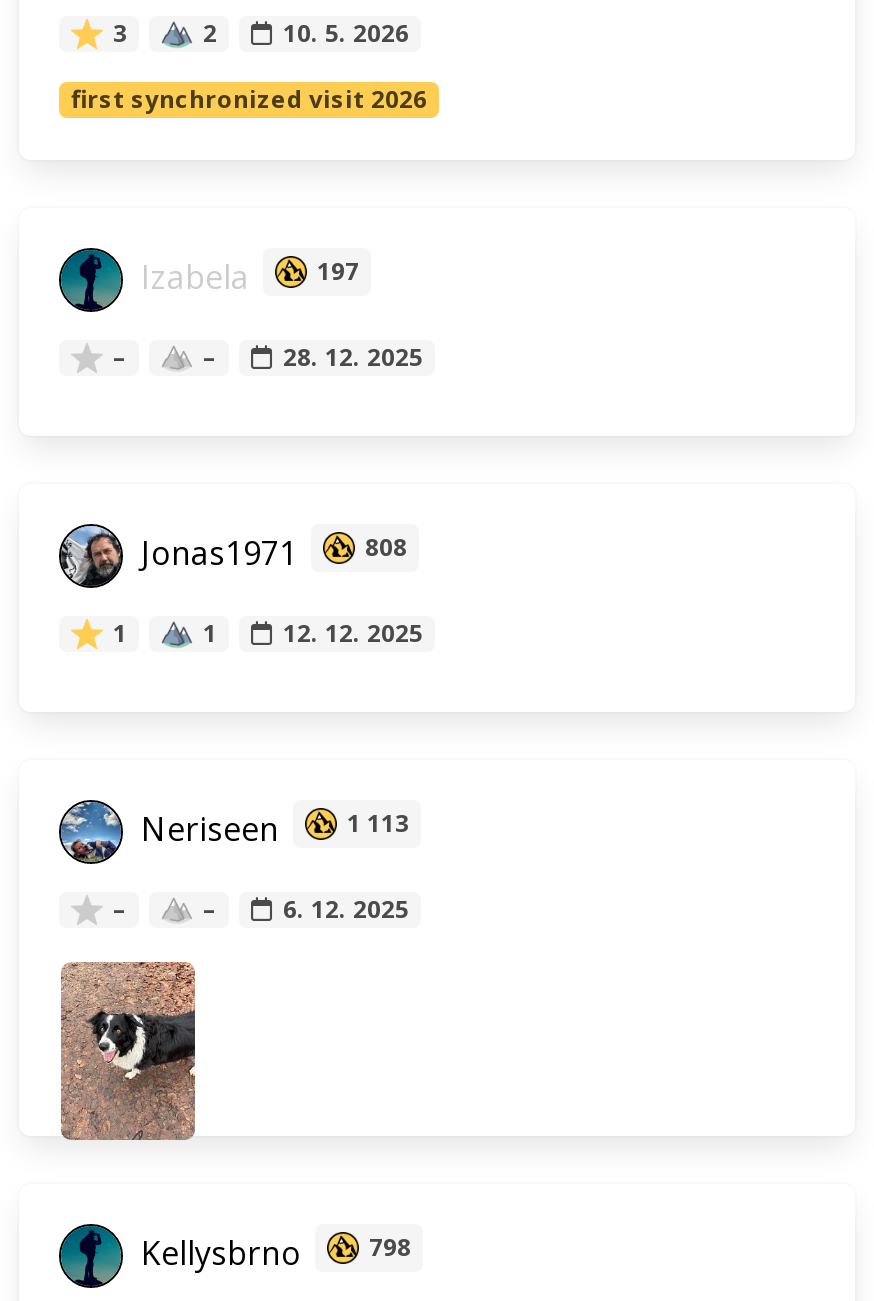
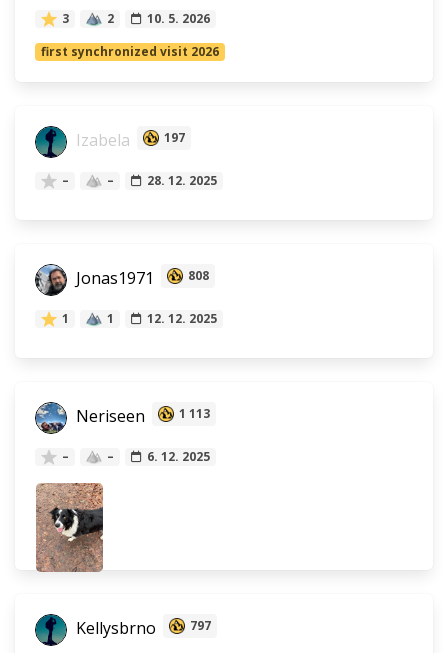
- Kellysbrno 798
+ Kellysbrno 797
